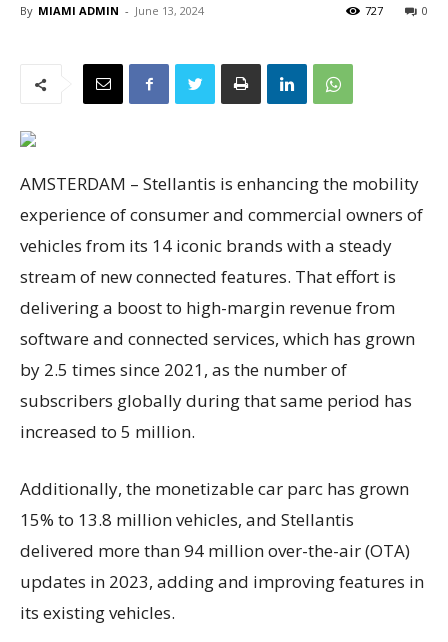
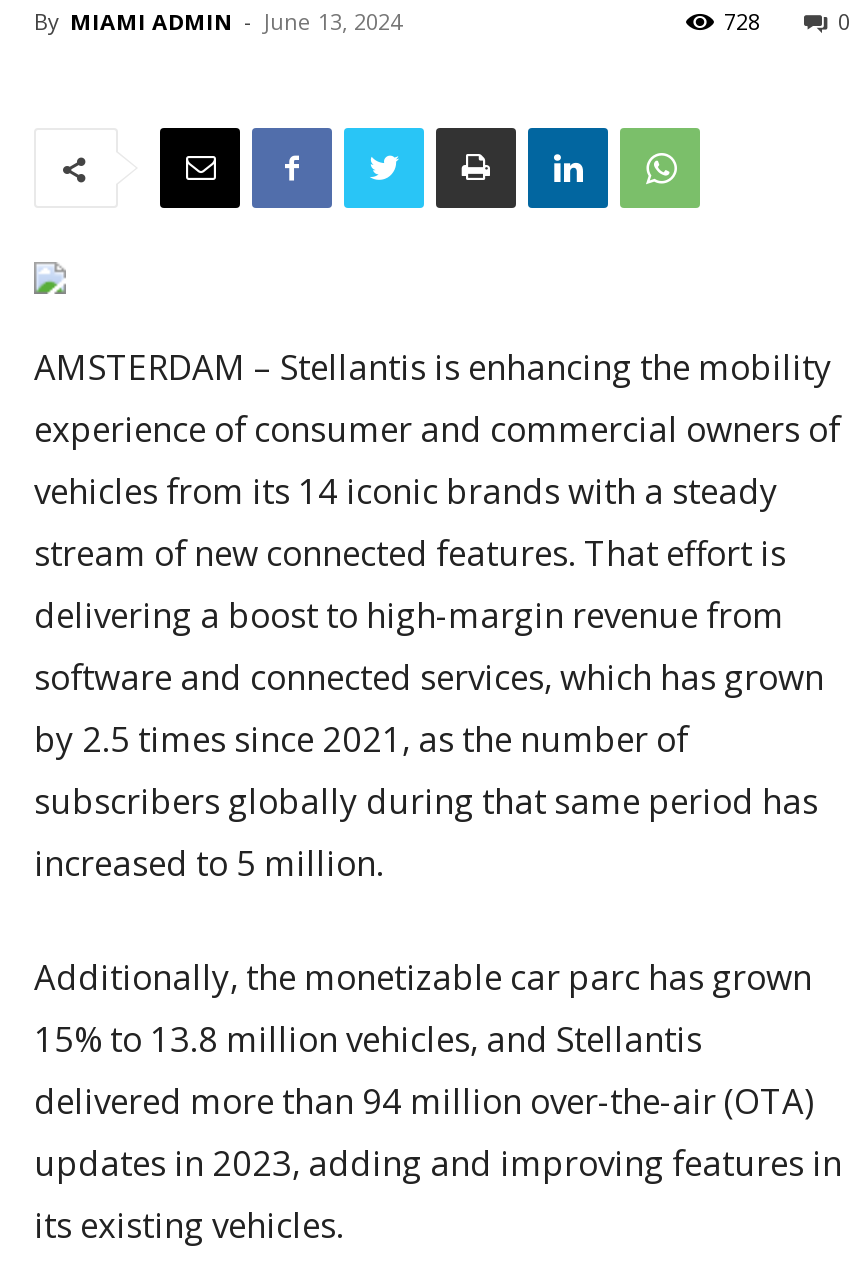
- 727
+ 728
